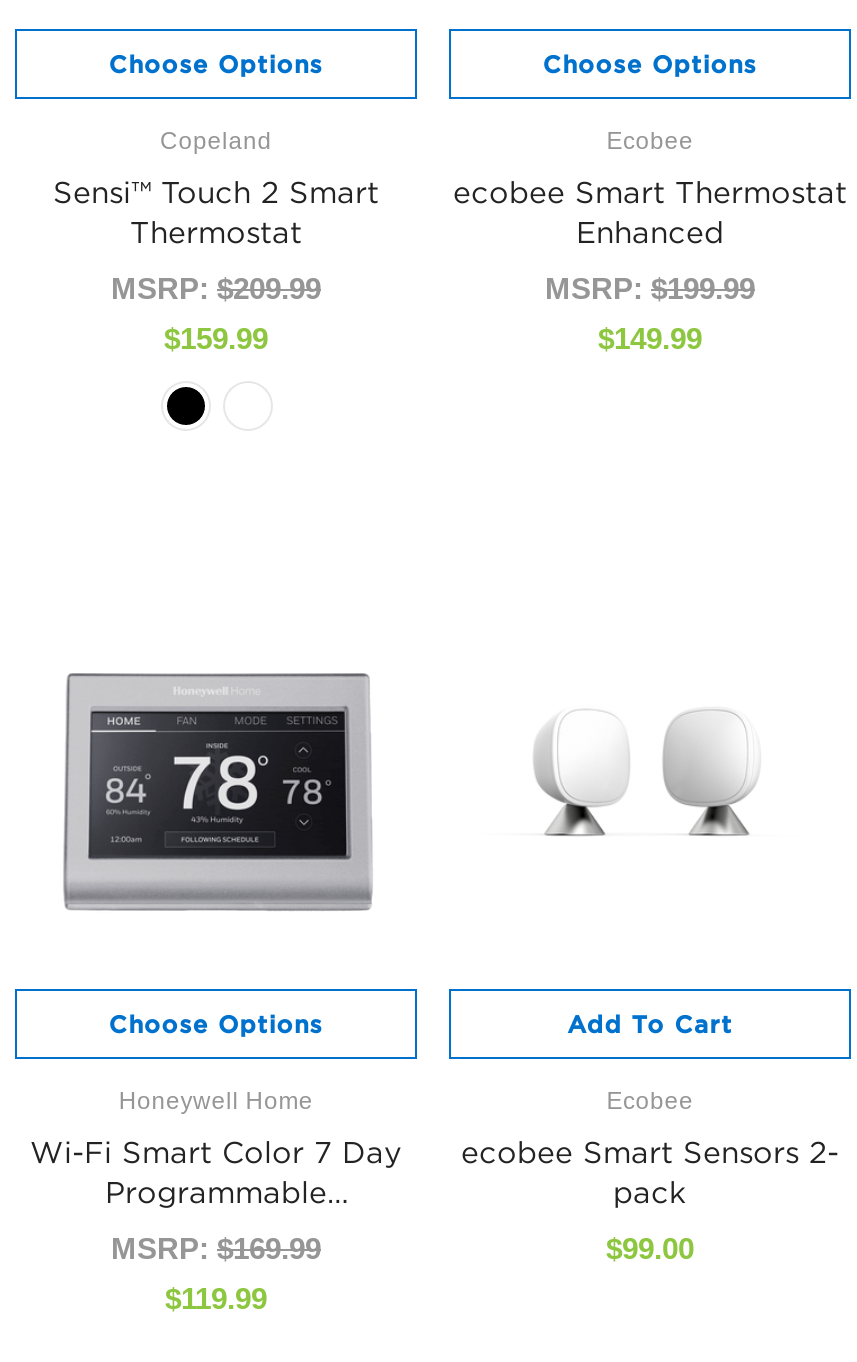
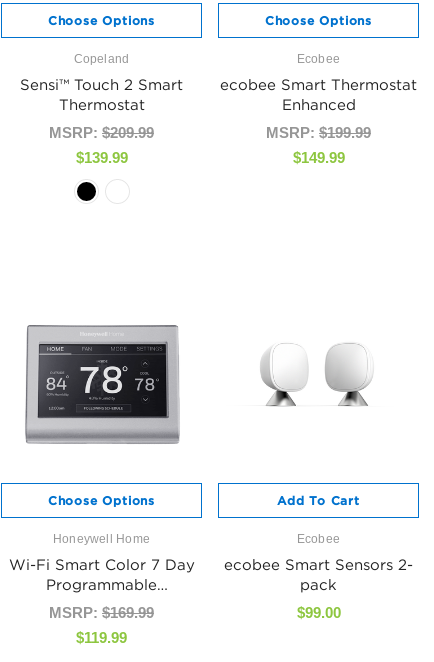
- $159.99
+ $139.99
